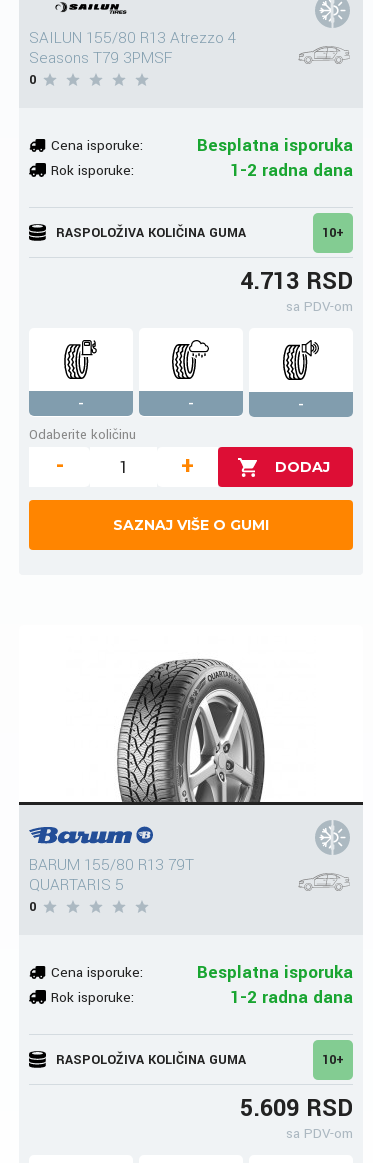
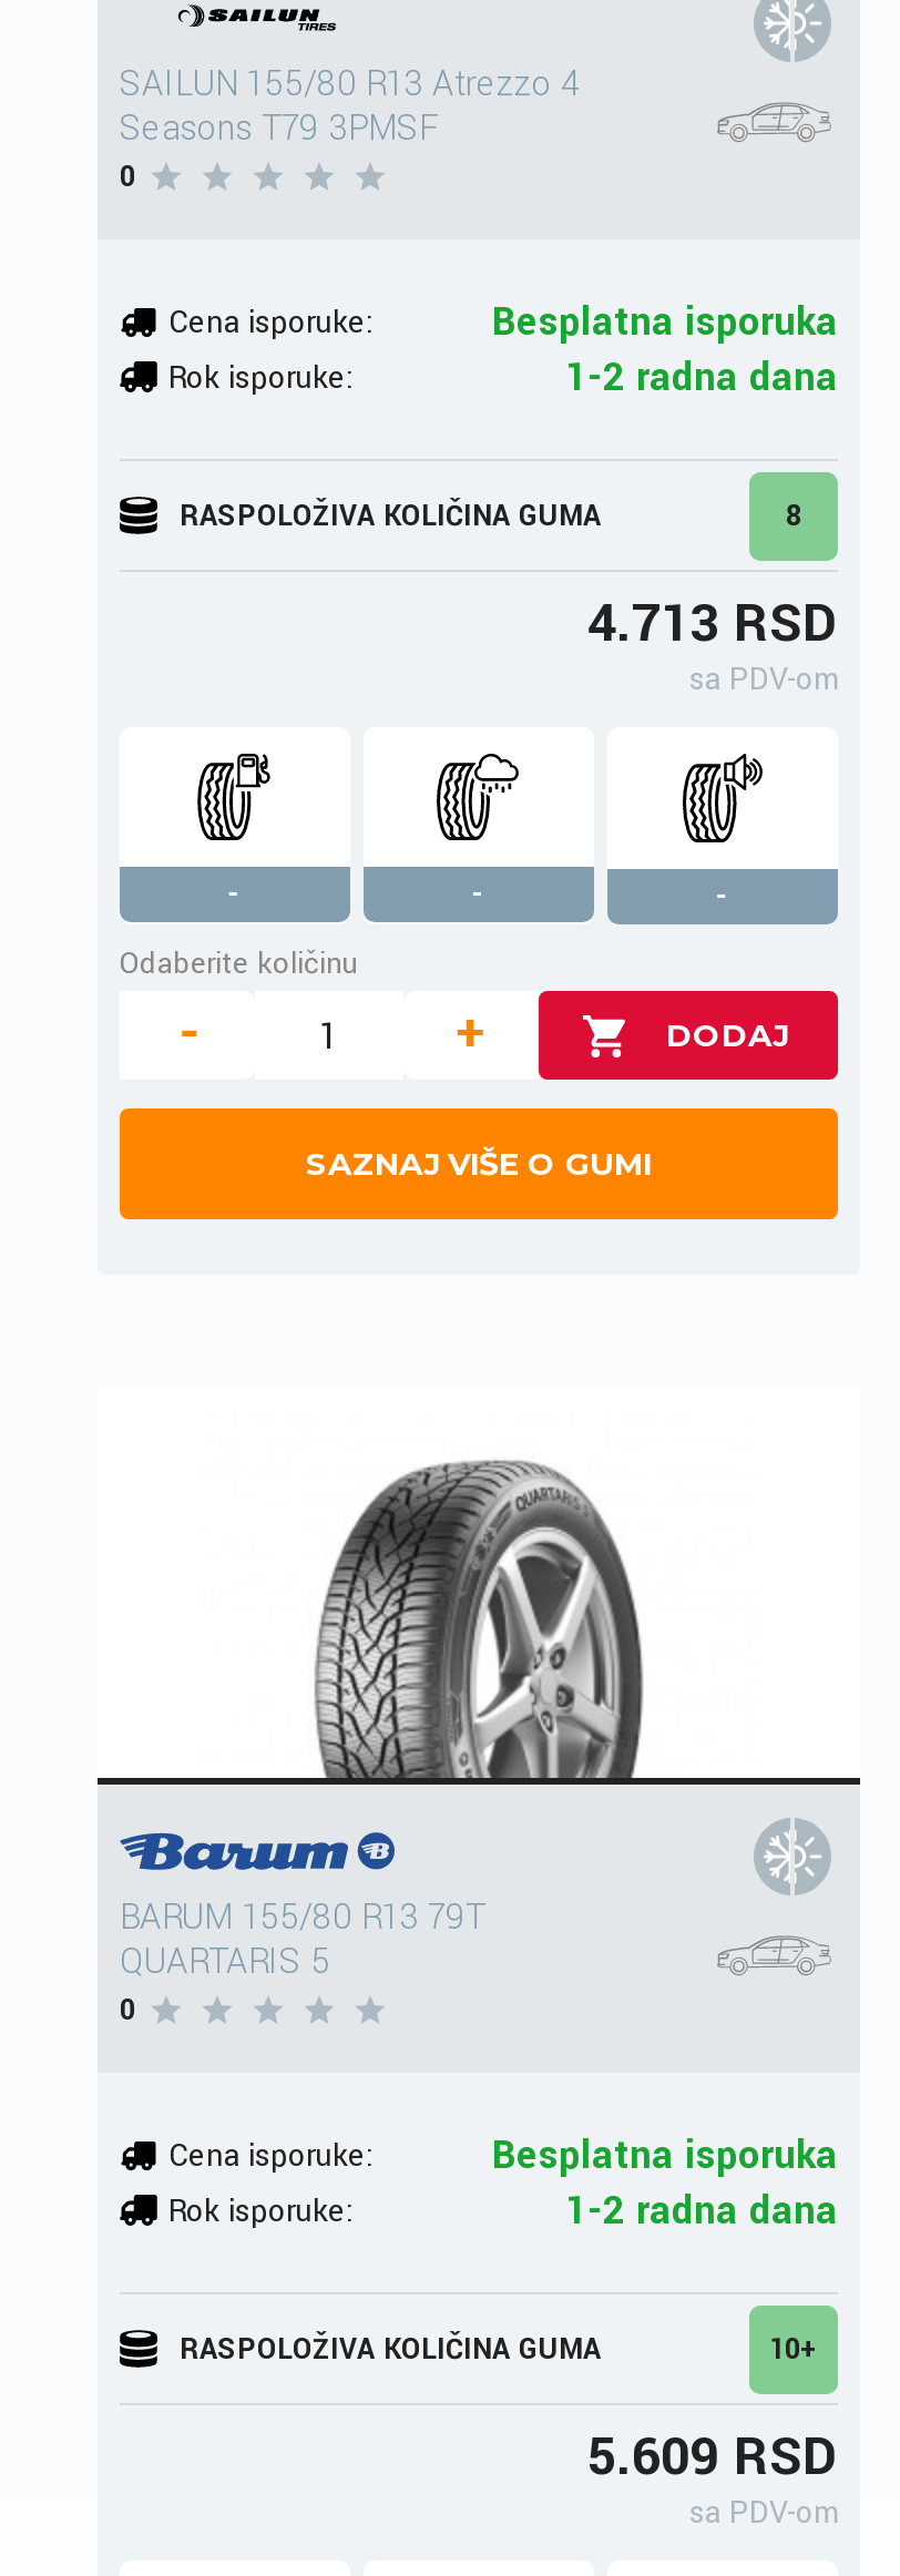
- 10+
+ 8
